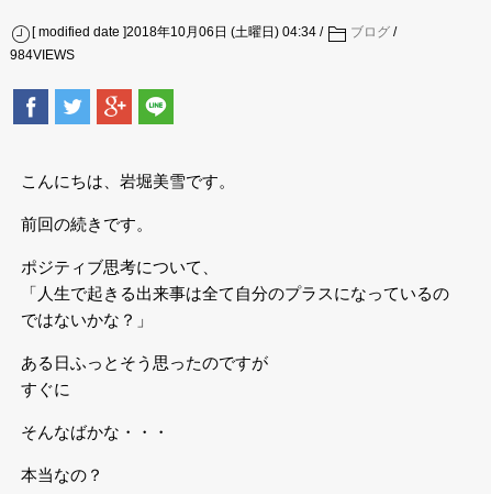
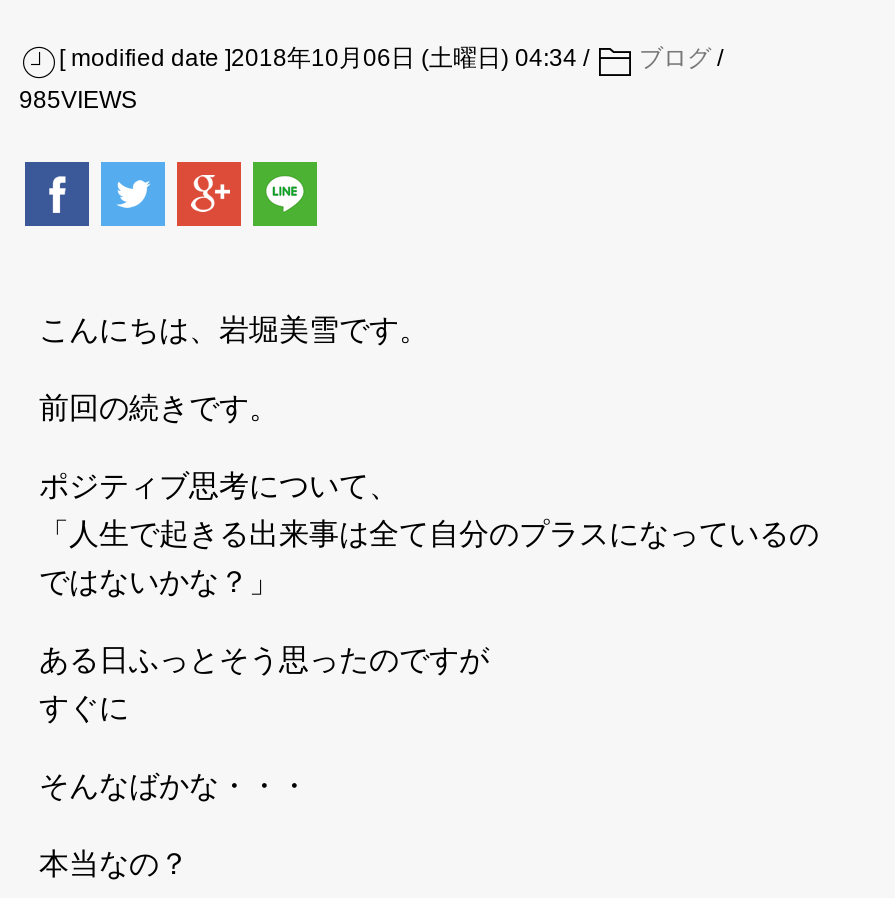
- 984VIEWS
+ 985VIEWS
